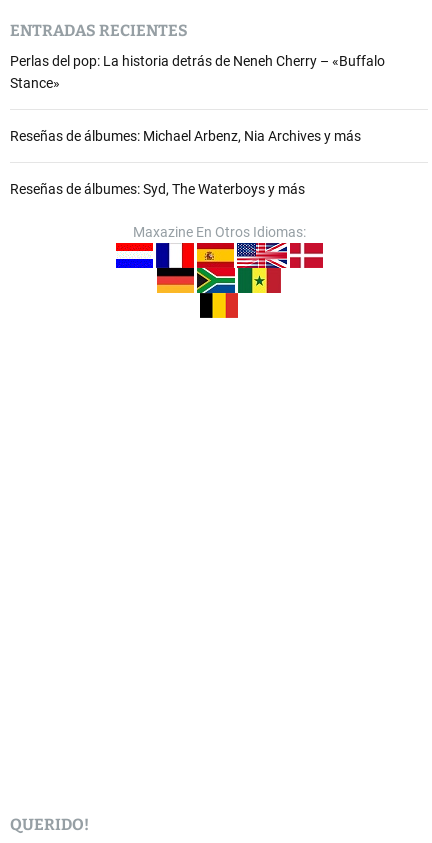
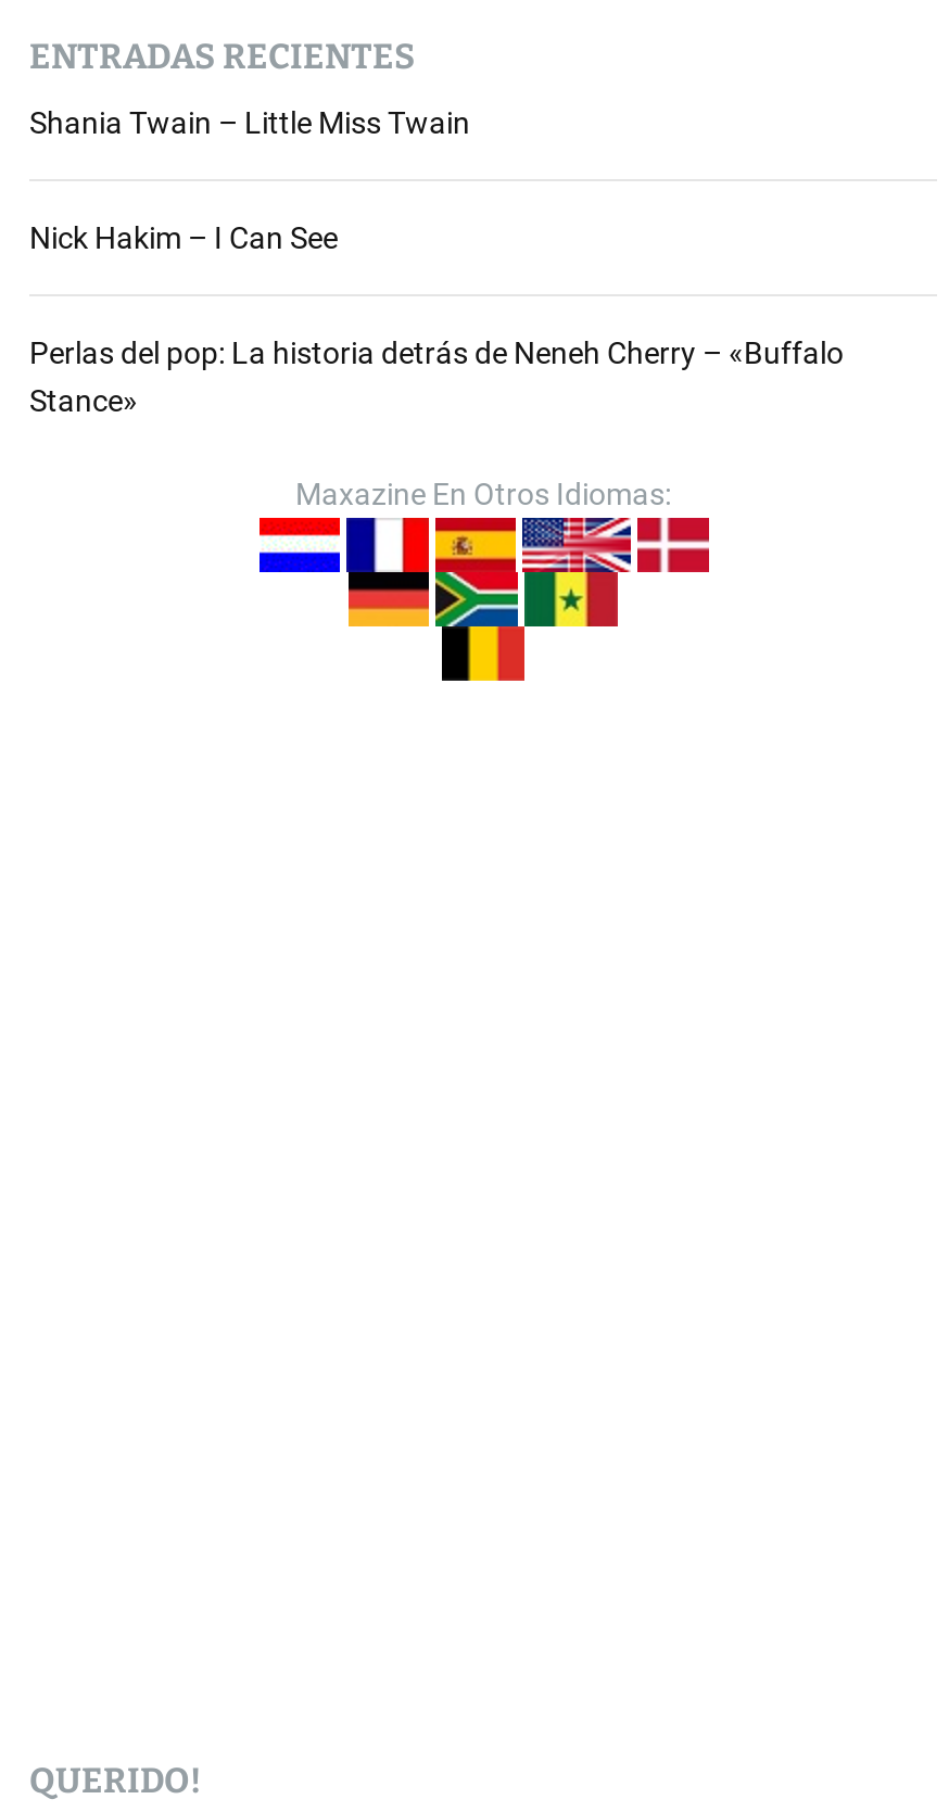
+ Shania Twain – Little Miss Twain
+ Nick Hakim – I Can See

moved down: Perlas del pop: La historia detrás de Neneh Cherry – «Buffalo | Stance»

- Reseñas de álbumes: Michael Arbenz, Nia Archives y más
- Reseñas de álbumes: Syd, The Waterboys y más
